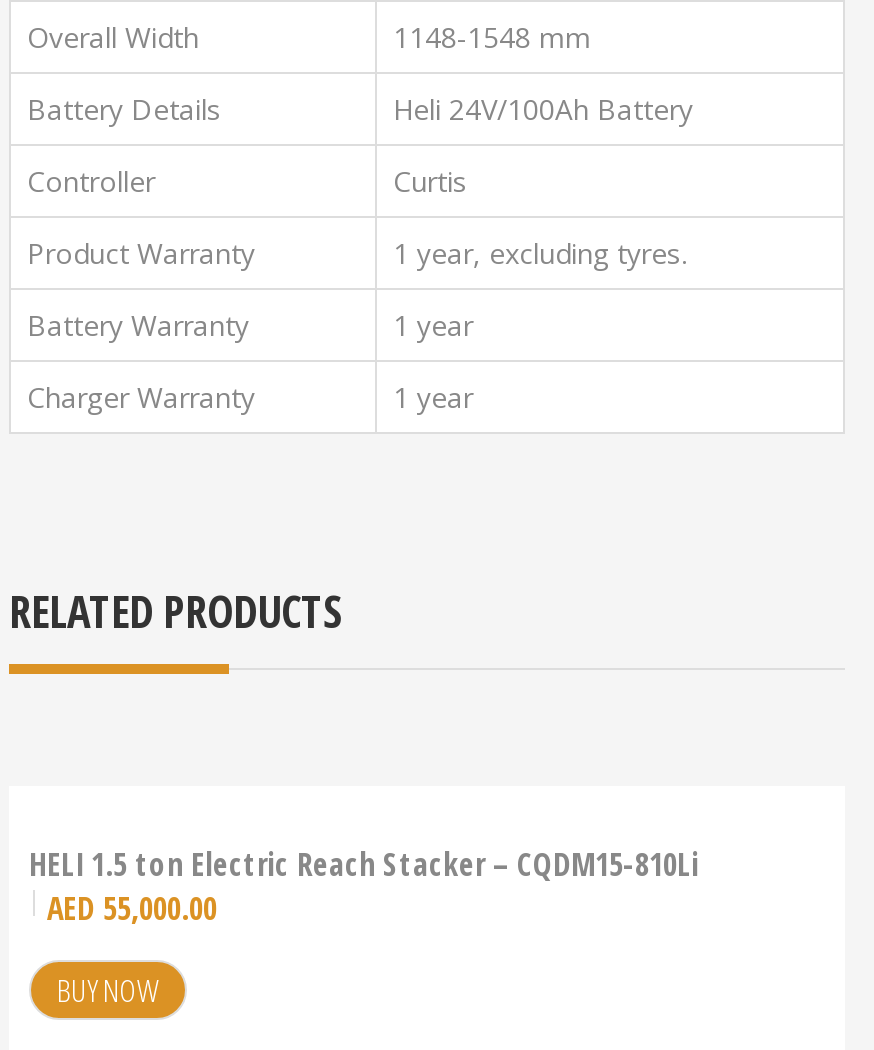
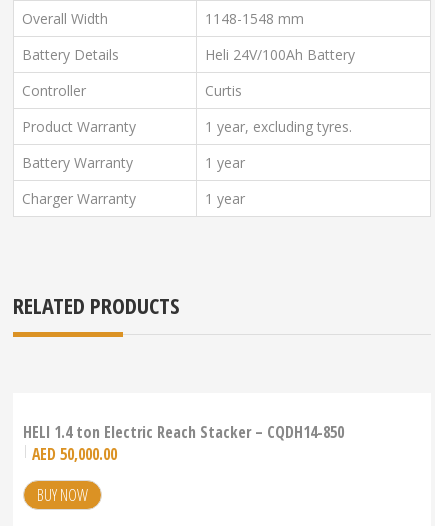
- HELI 1.5 ton Electric Reach Stacker – CQDM15-810Li
+ HELI 1.4 ton Electric Reach Stacker – CQDH14-850

- AED 55,000.00
+ AED 50,000.00
